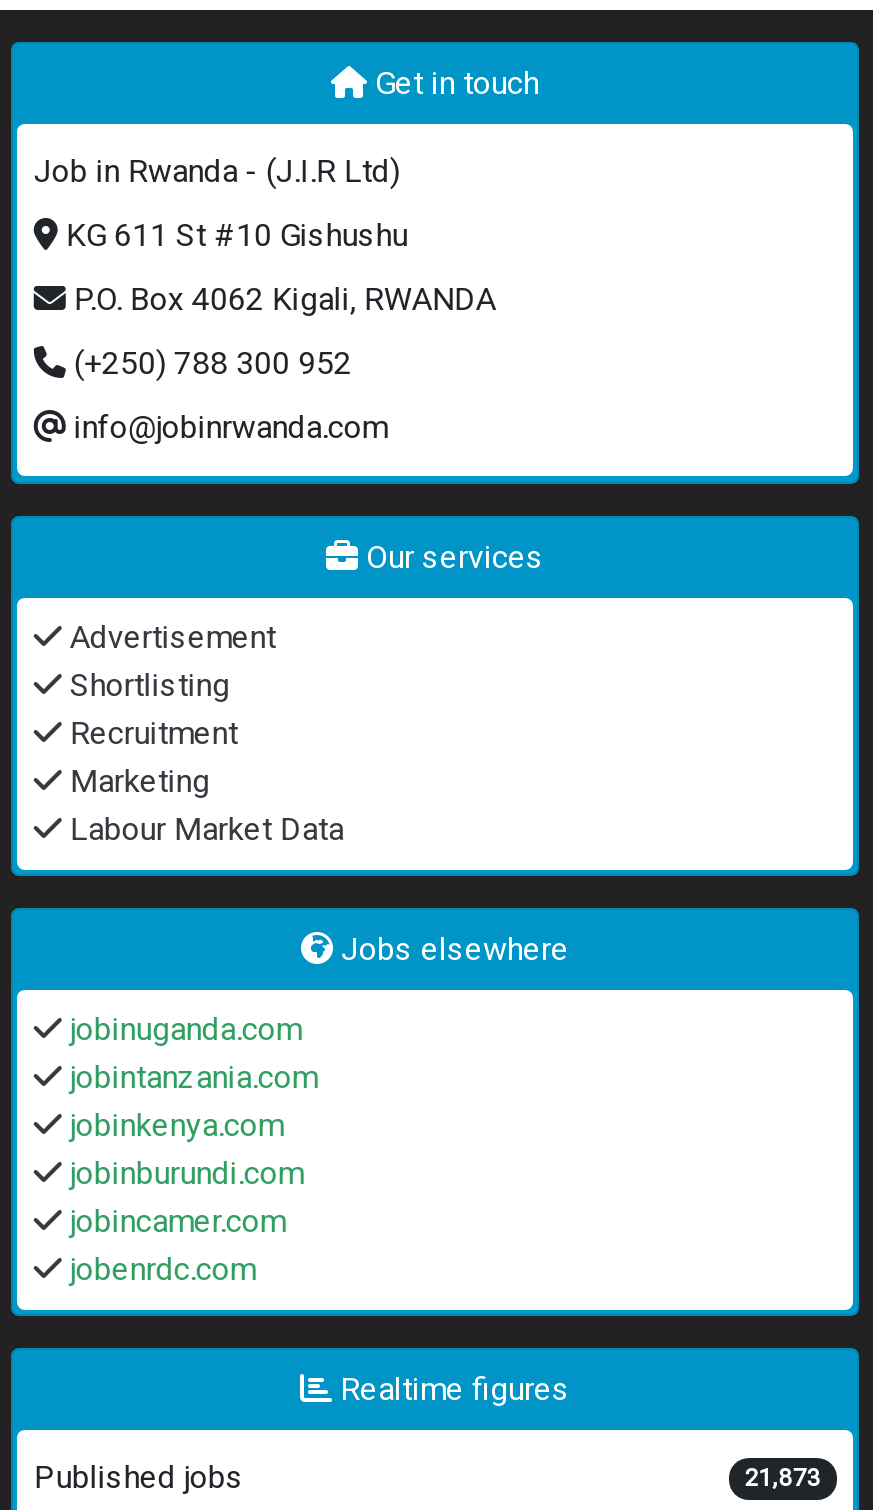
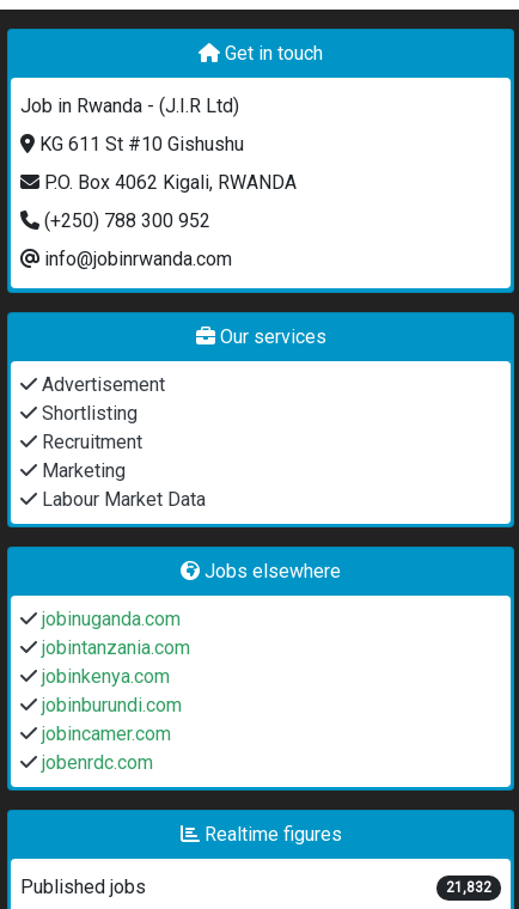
- 21,873
+ 21,832
